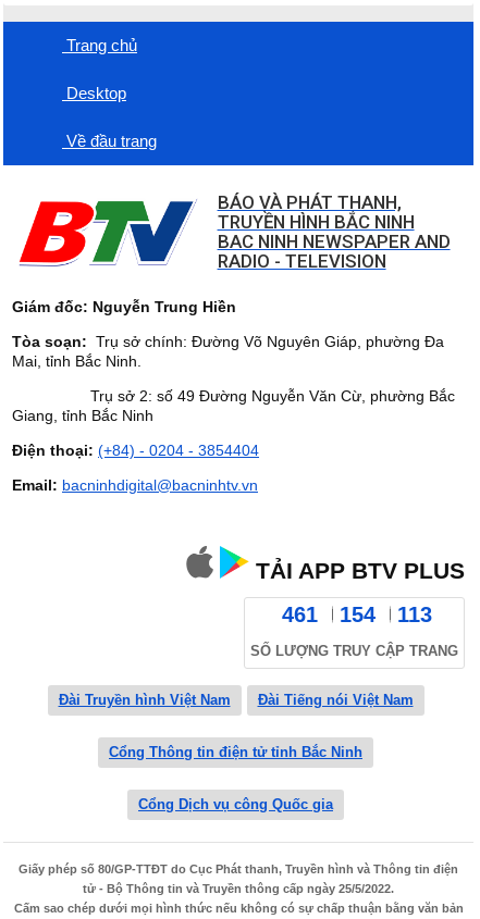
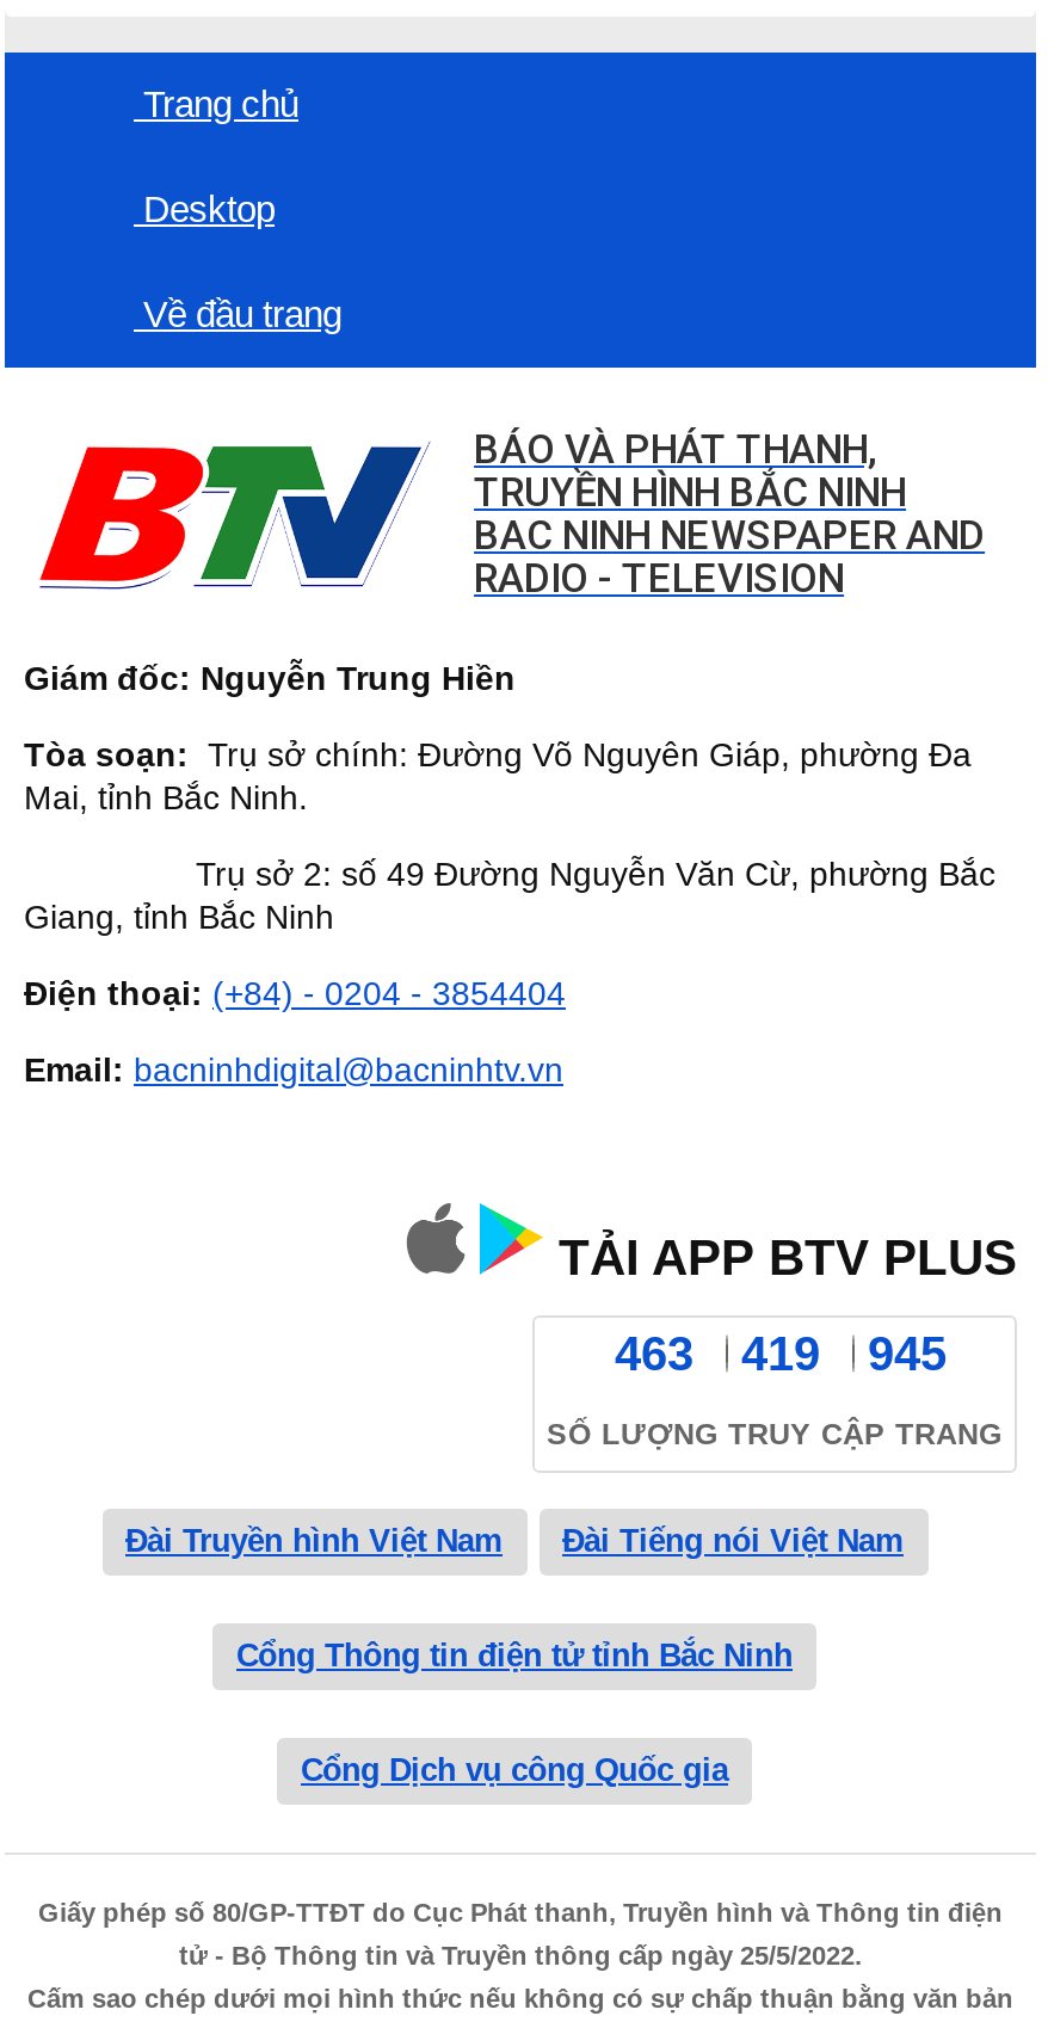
- 461
+ 463

- 154
+ 419

- 113
+ 945
